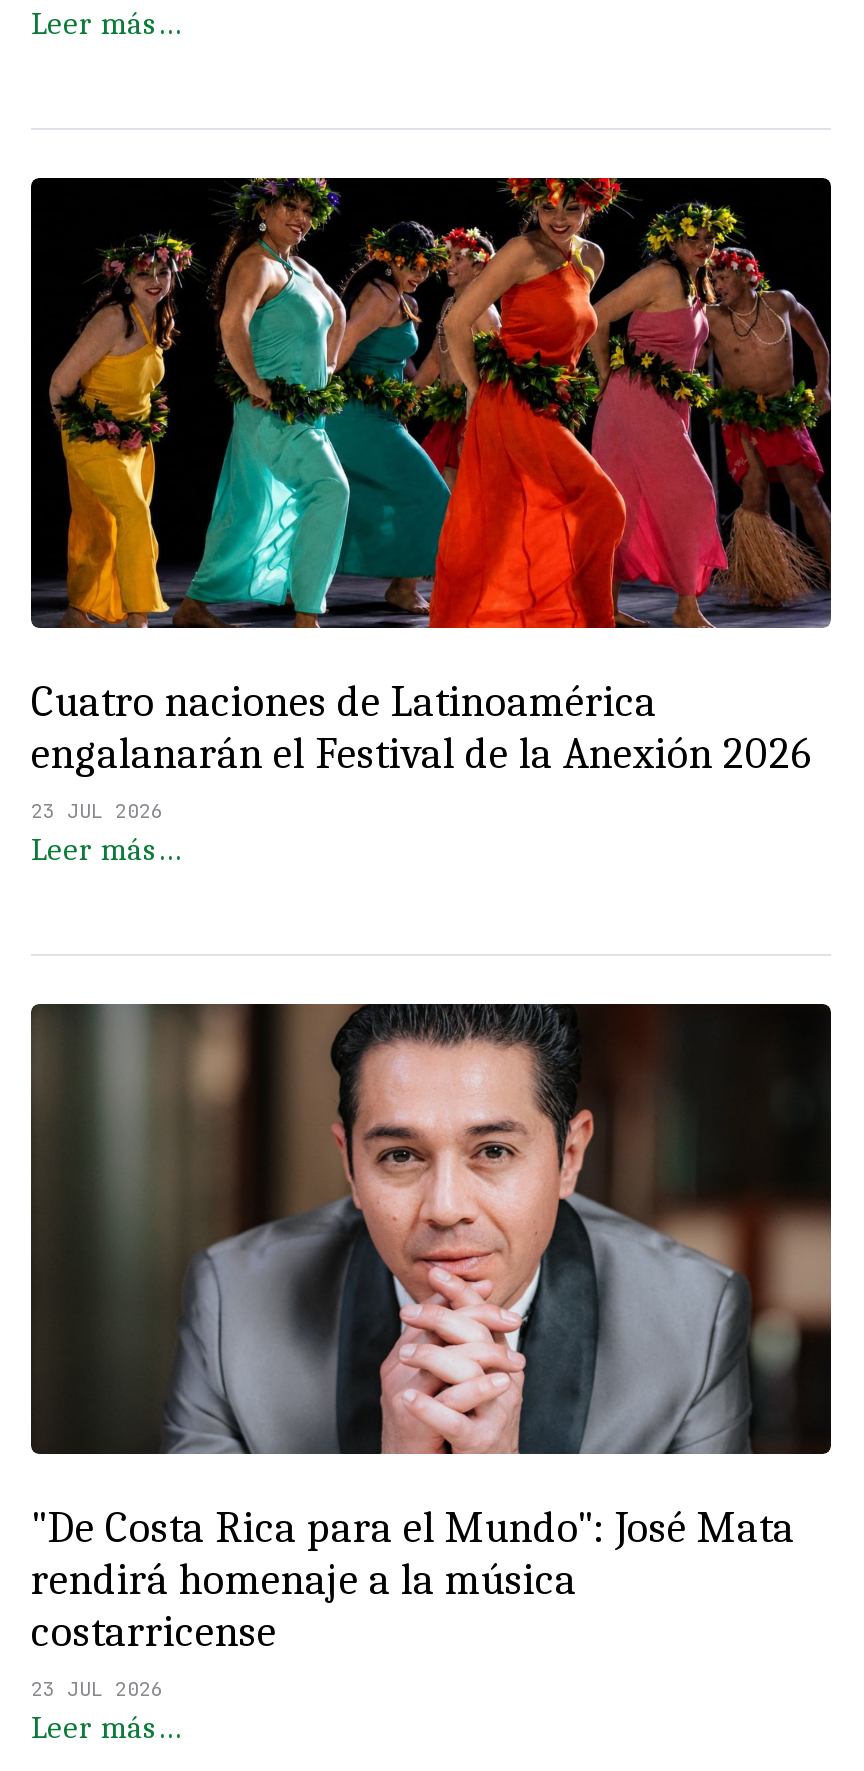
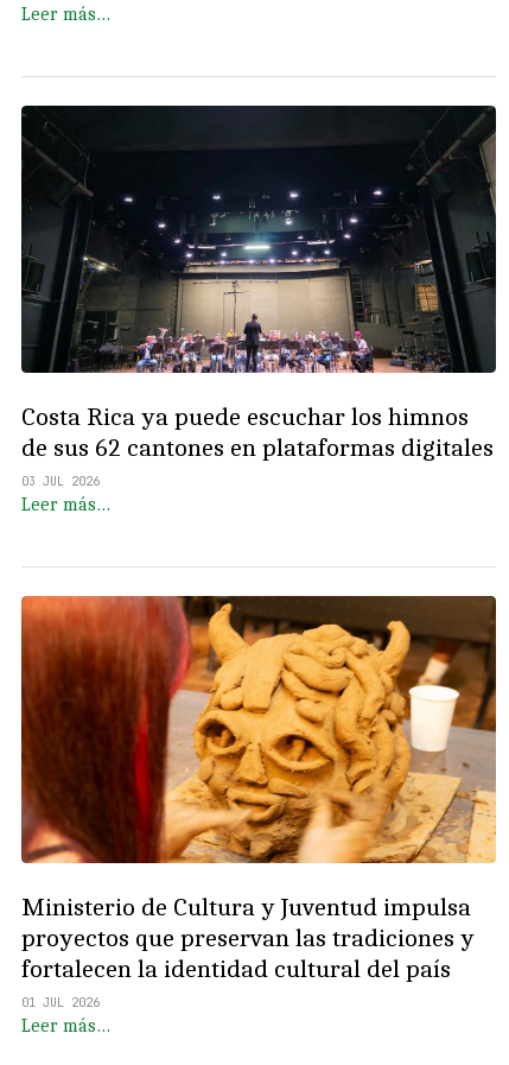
- [image]
- Cuatro naciones de Latinoamérica
- engalanarán el Festival de la Anexión 2026
- 23 JUL 2026
+ [image]
+ Costa Rica ya puede escuchar los himnos
+ de sus 62 cantones en plataformas digitales
+ 03 JUL 2026

- [image]
- "De Costa Rica para el Mundo": José Mata
- rendirá homenaje a la música
- costarricense
- 23 JUL 2026
+ [image]
+ Ministerio de Cultura y Juventud impulsa
+ proyectos que preservan las tradiciones y
+ fortalecen la identidad cultural del país
+ 01 JUL 2026
